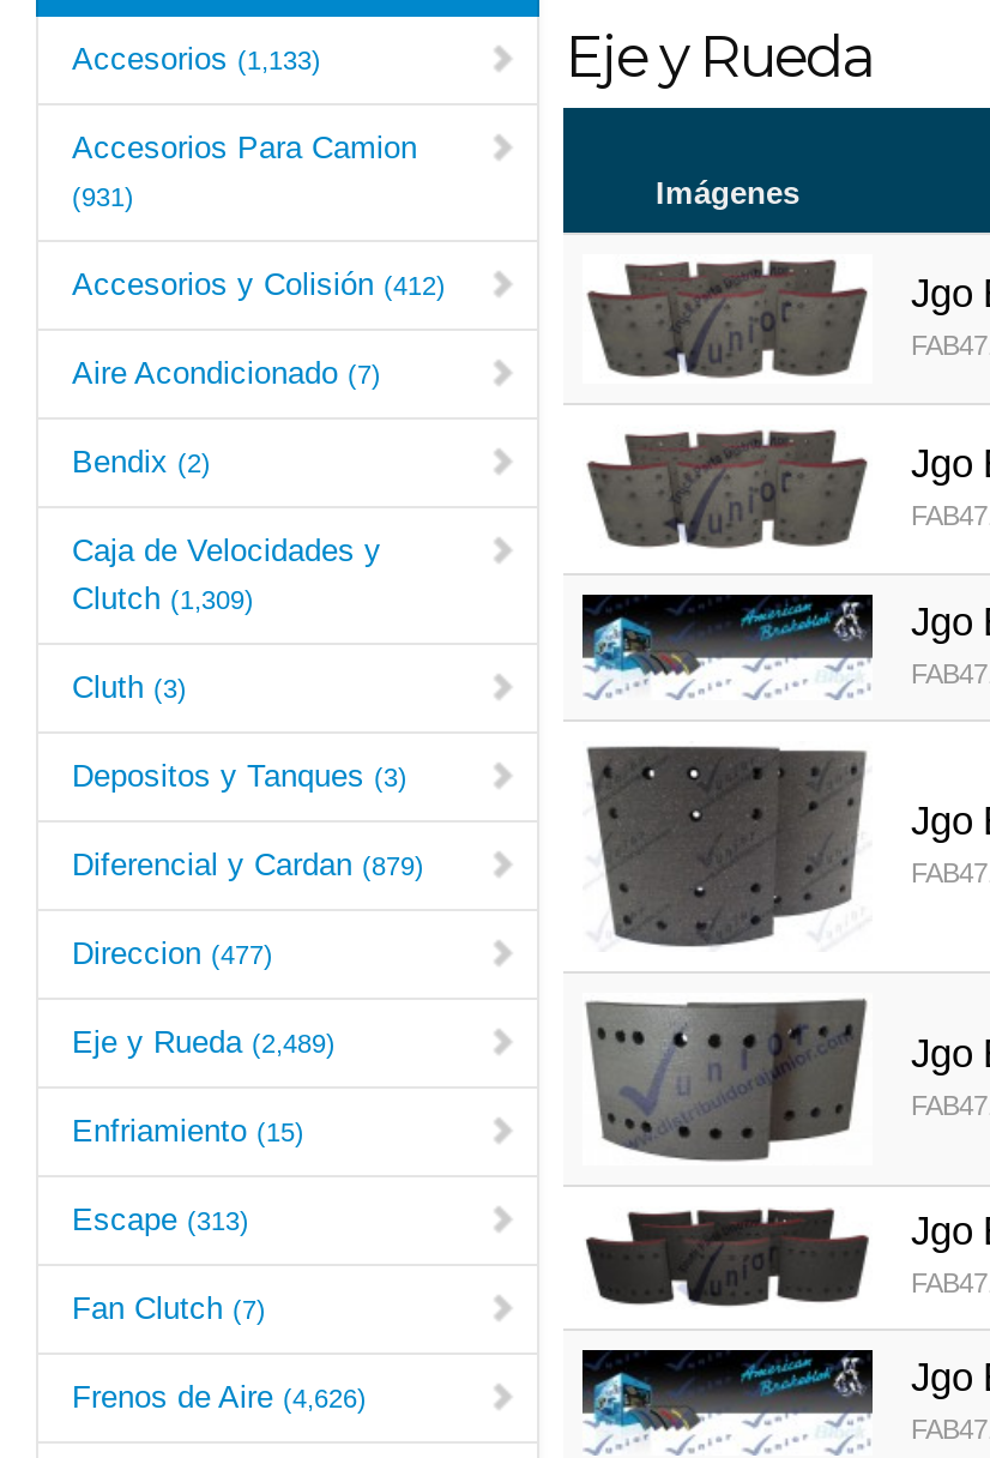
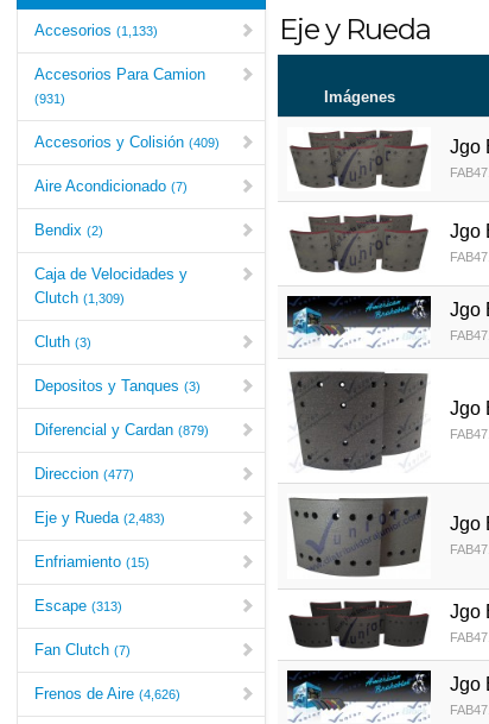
- Accesorios y Colisión (412)
+ Accesorios y Colisión (409)

- Eje y Rueda (2,489)
+ Eje y Rueda (2,483)
